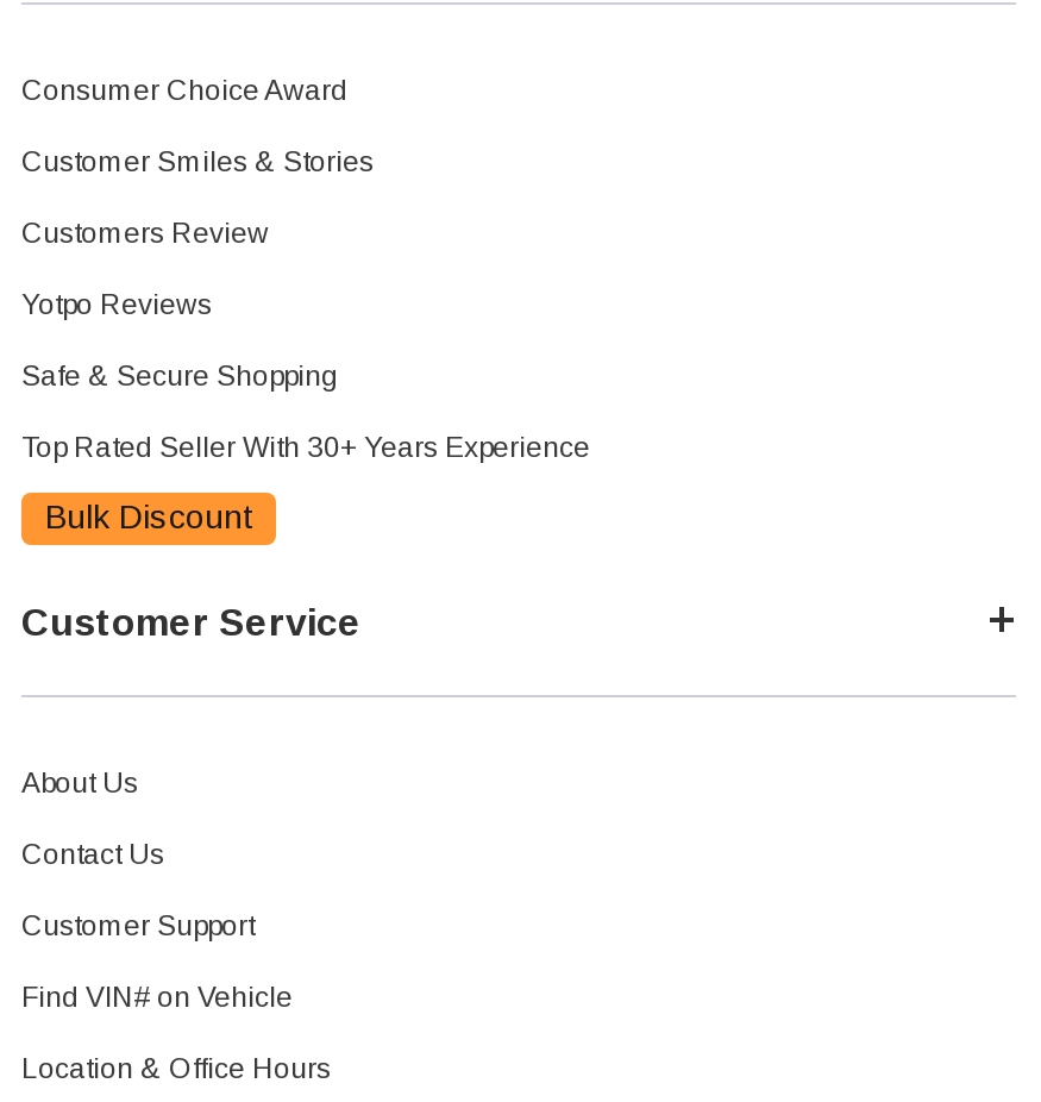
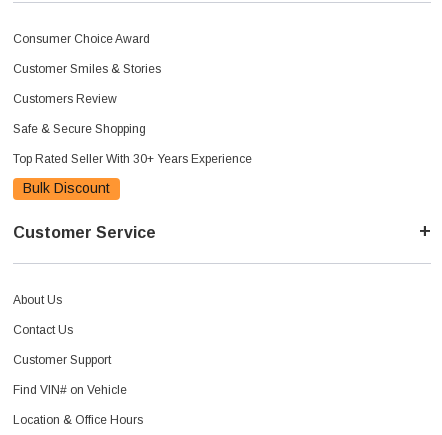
- Yotpo Reviews
